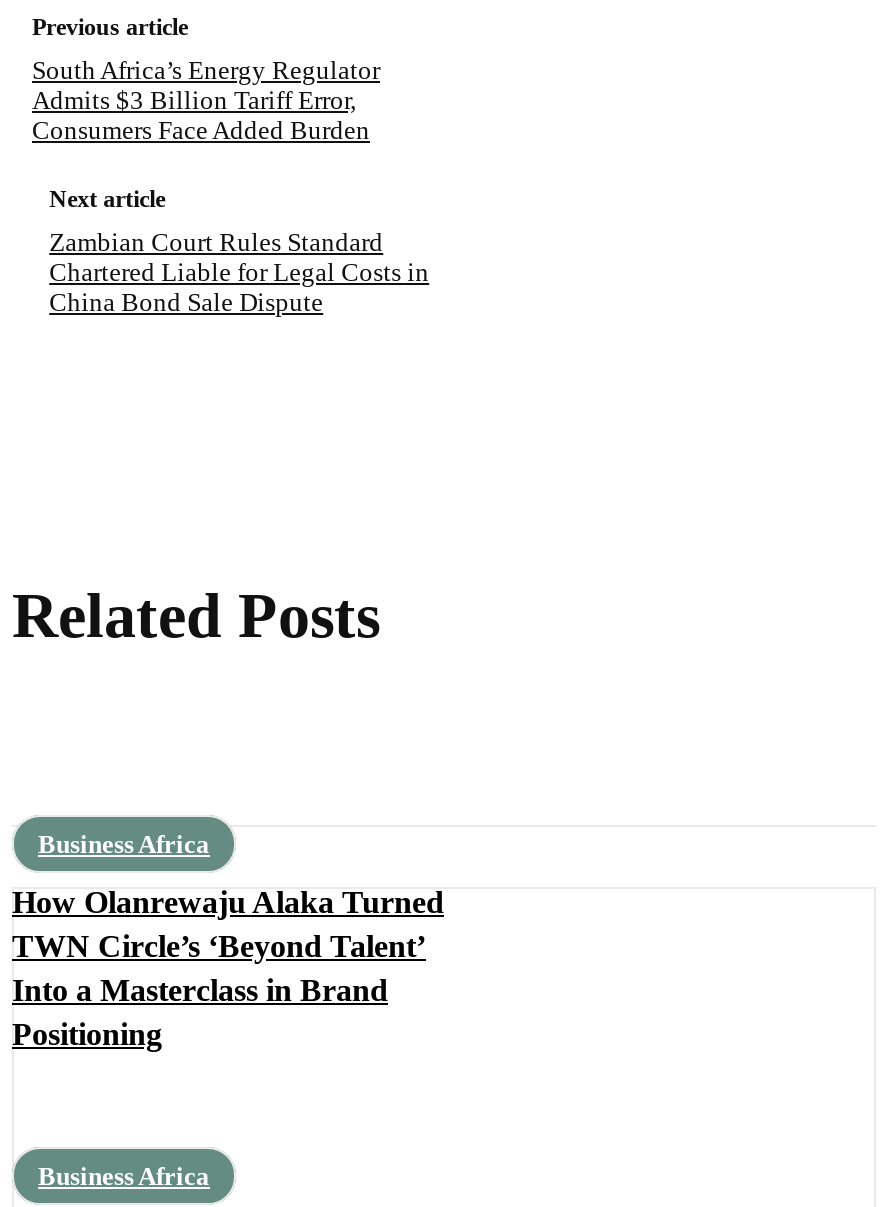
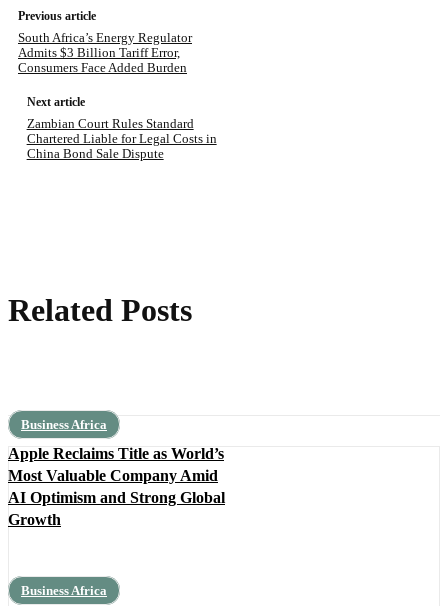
- How Olanrewaju Alaka Turned
- TWN Circle’s ‘Beyond Talent’
- Into a Masterclass in Brand
- Positioning
+ Apple Reclaims Title as World’s
+ Most Valuable Company Amid
+ AI Optimism and Strong Global
+ Growth
